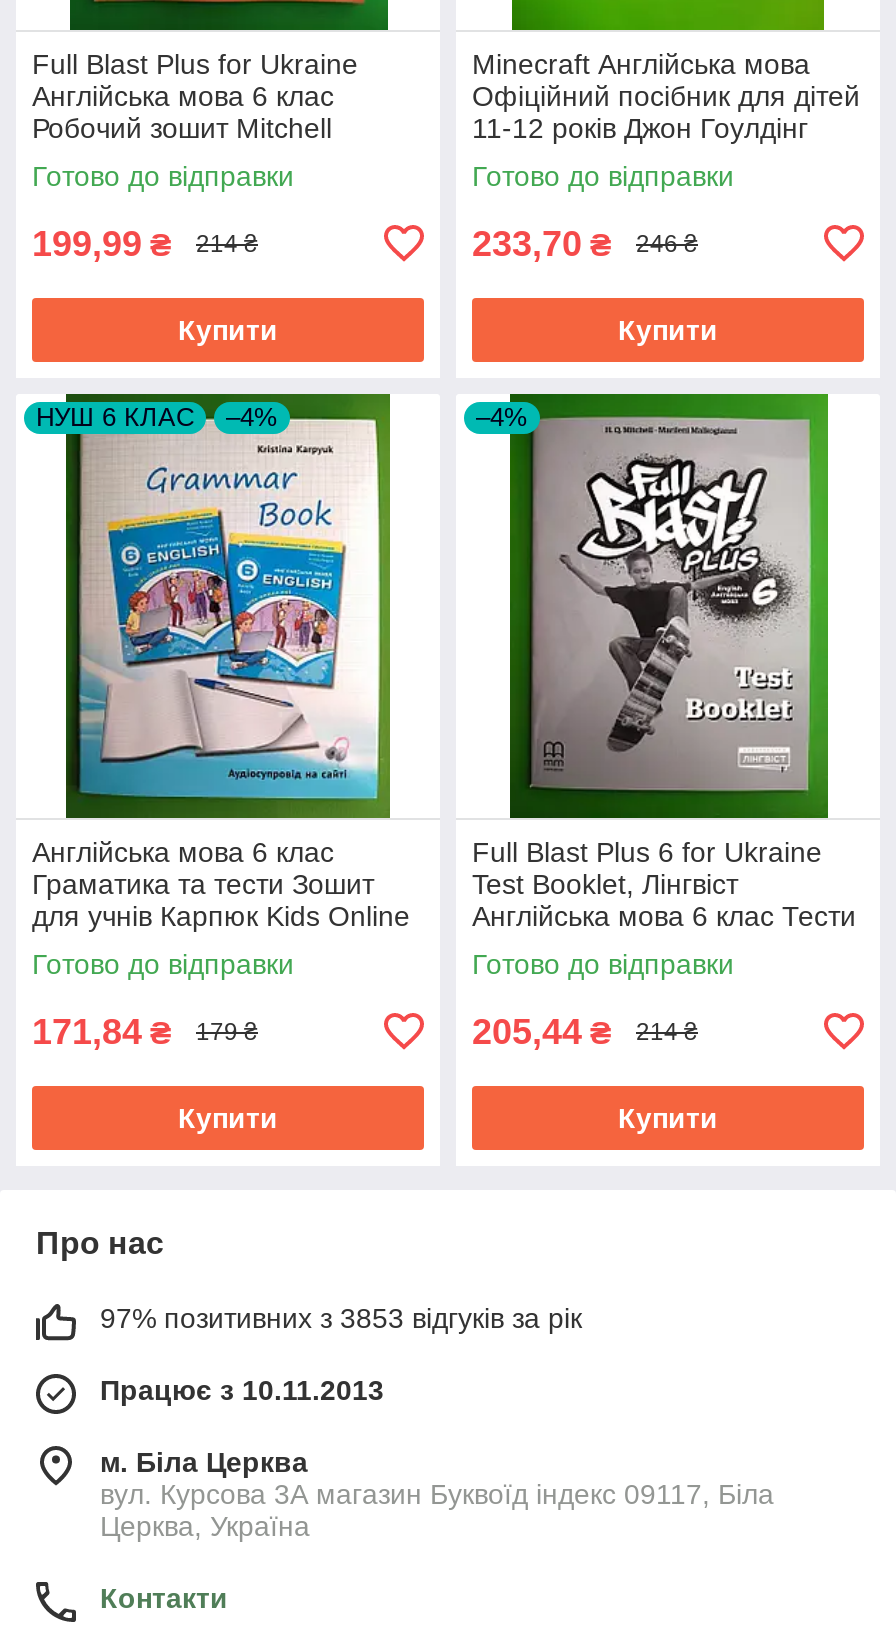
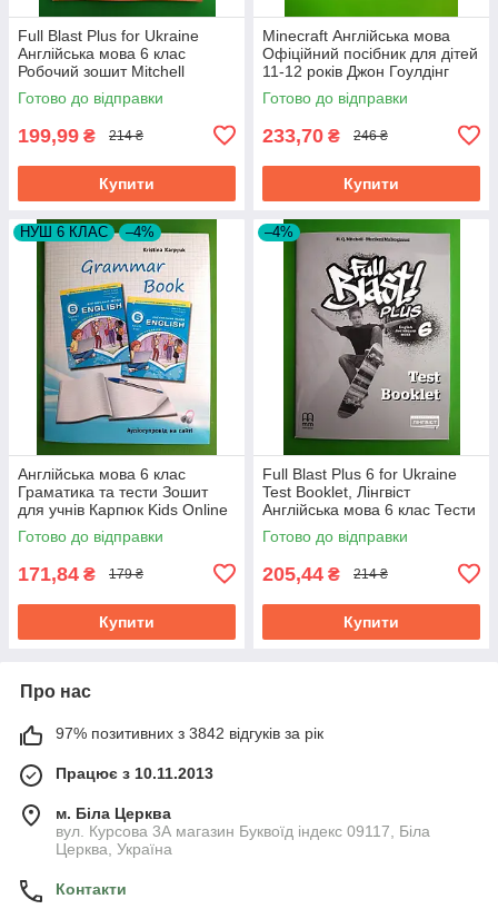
- 97% позитивних з 3853 відгуків за рік
+ 97% позитивних з 3842 відгуків за рік
